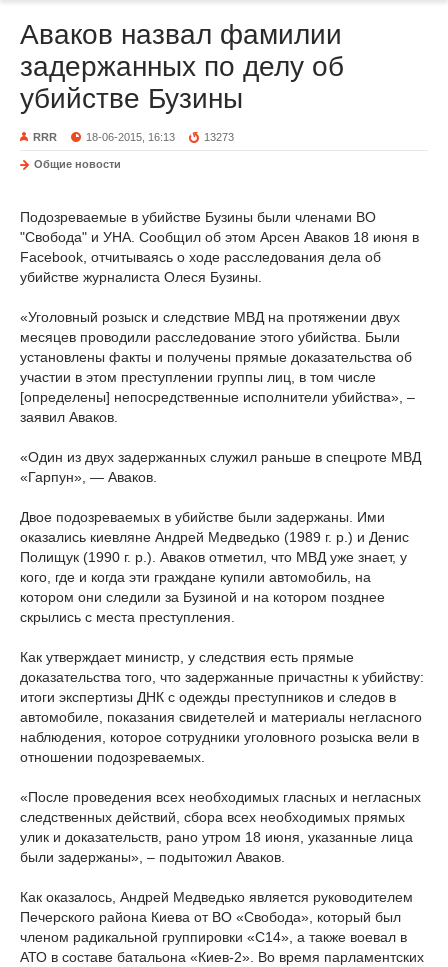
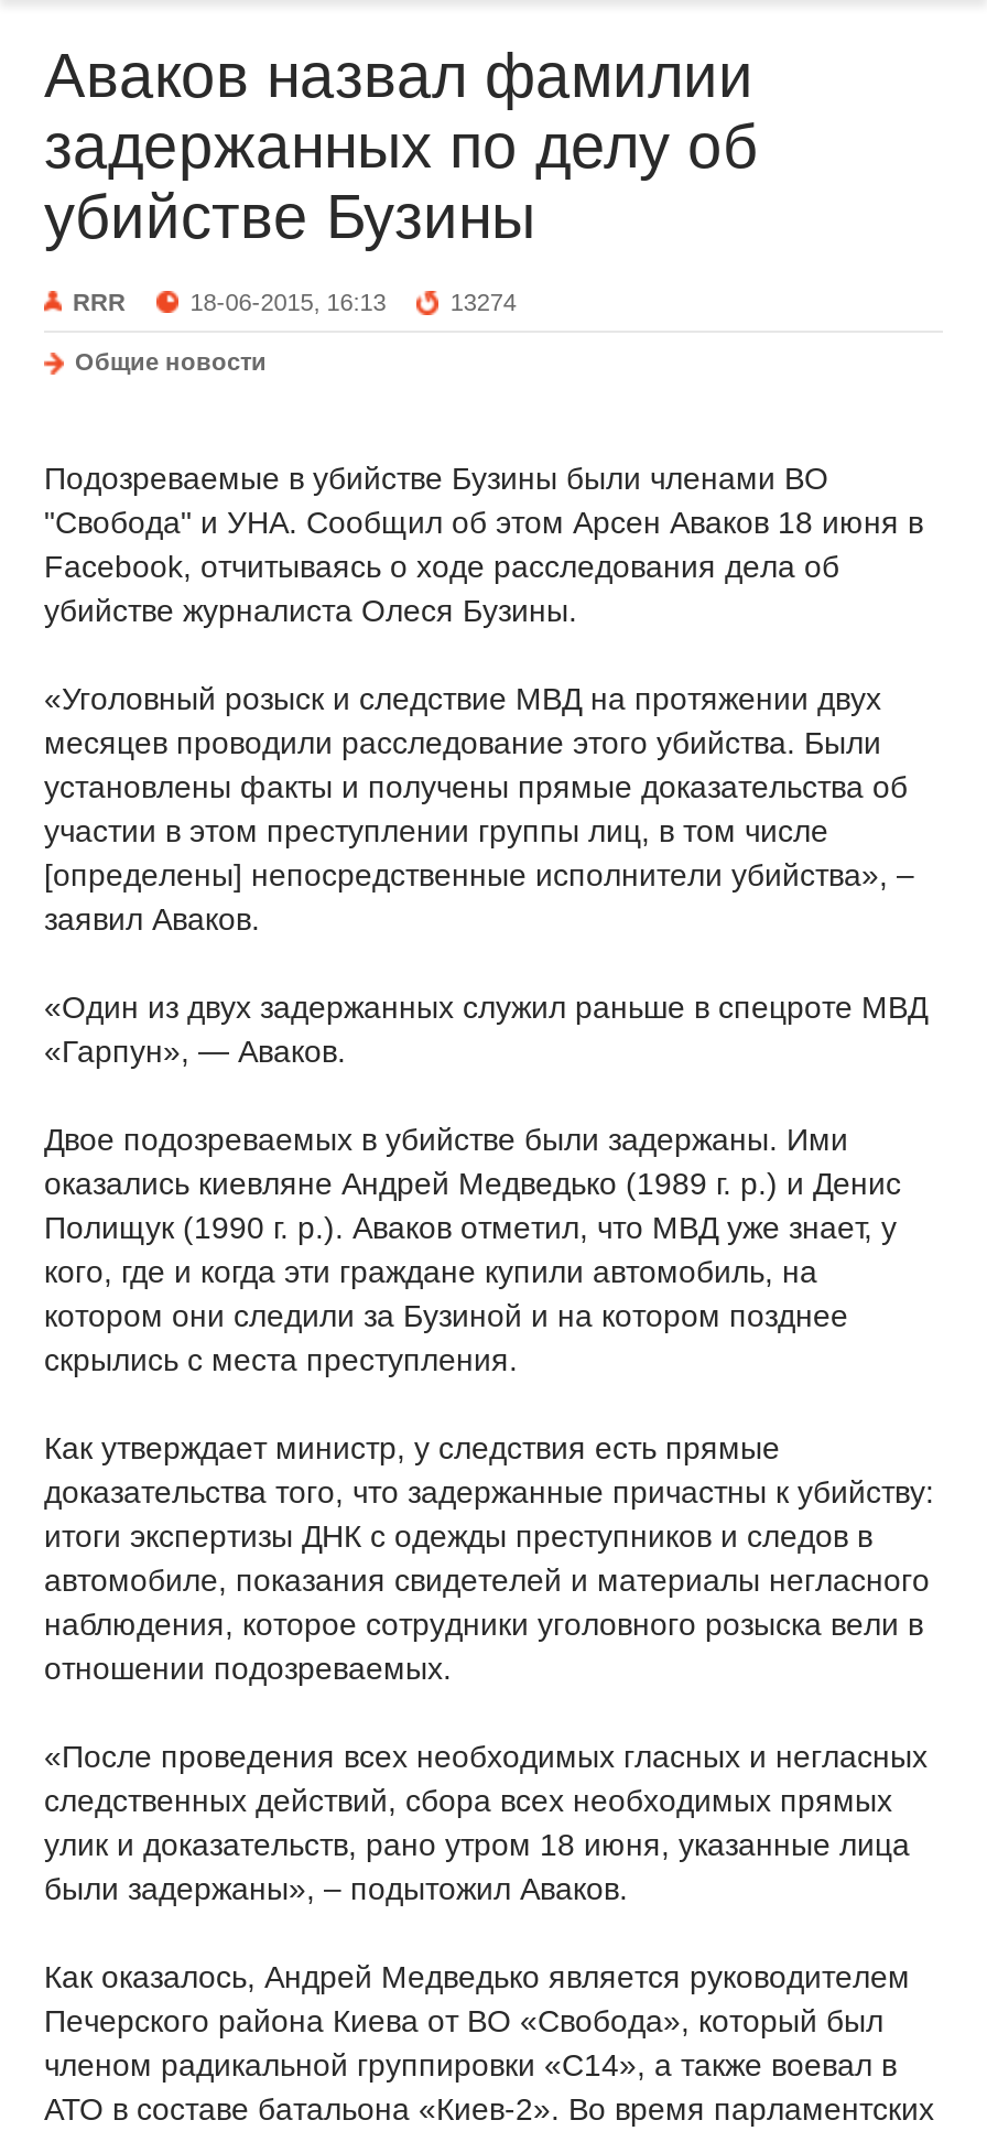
- 13273
+ 13274
